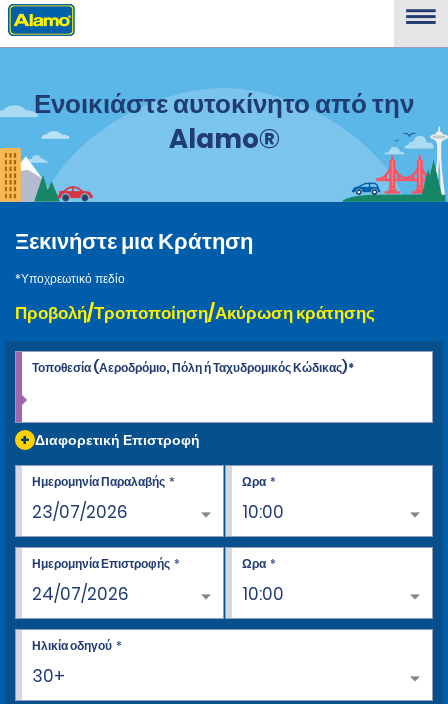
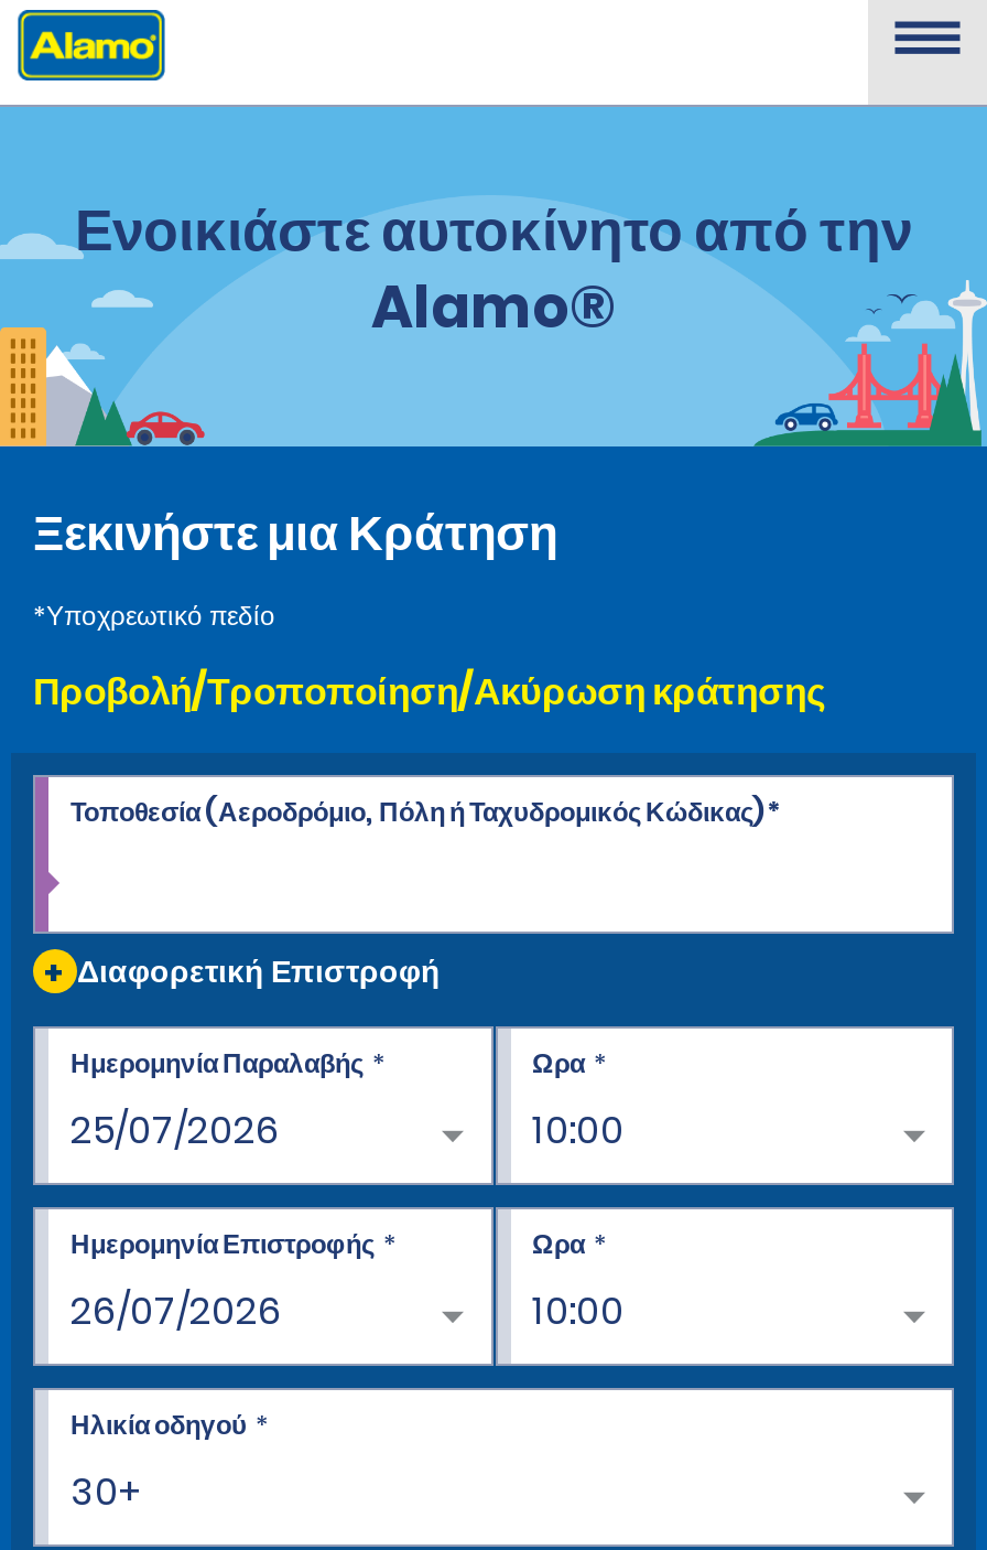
- 23/07/2026
+ 25/07/2026

- 24/07/2026
+ 26/07/2026
